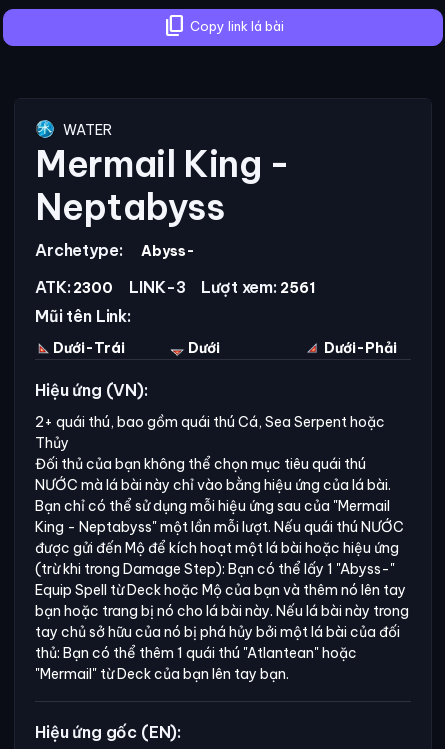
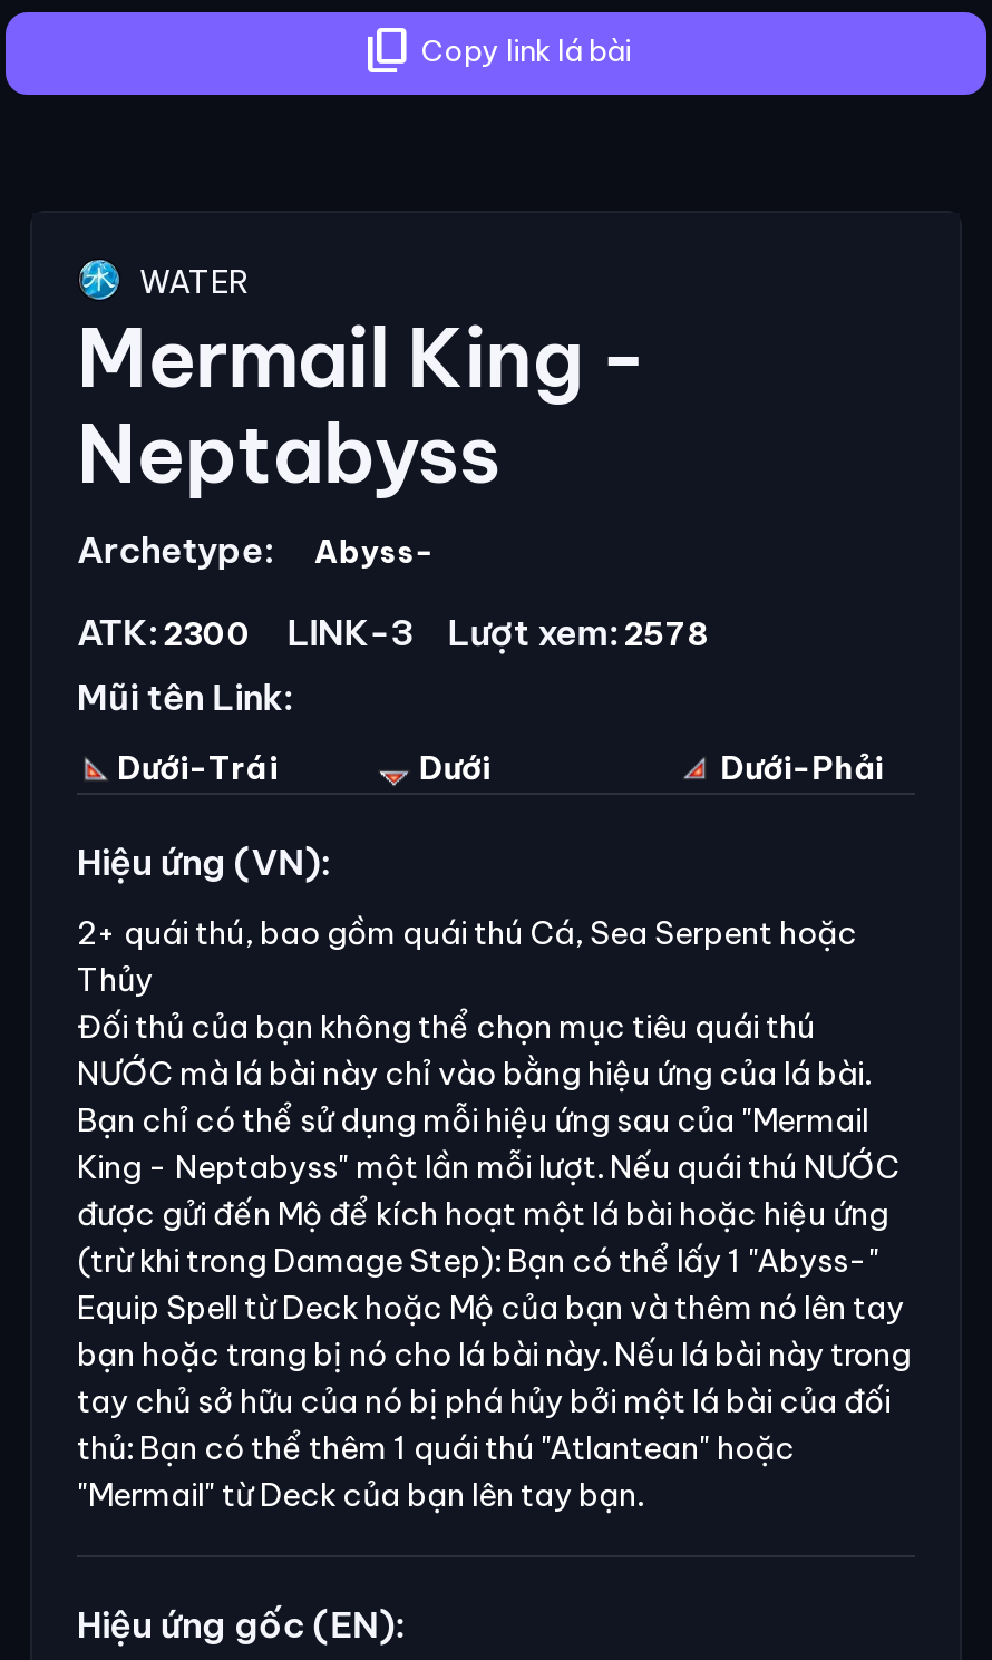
- ATK: 2300 LINK-3 Lượt xem: 2561
+ ATK: 2300 LINK-3 Lượt xem: 2578
